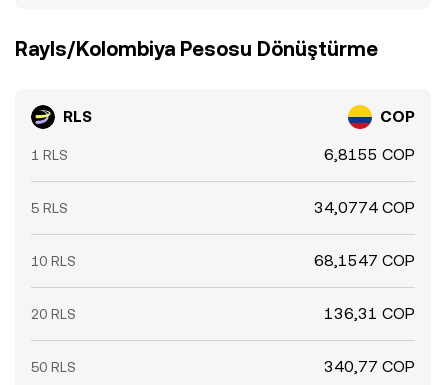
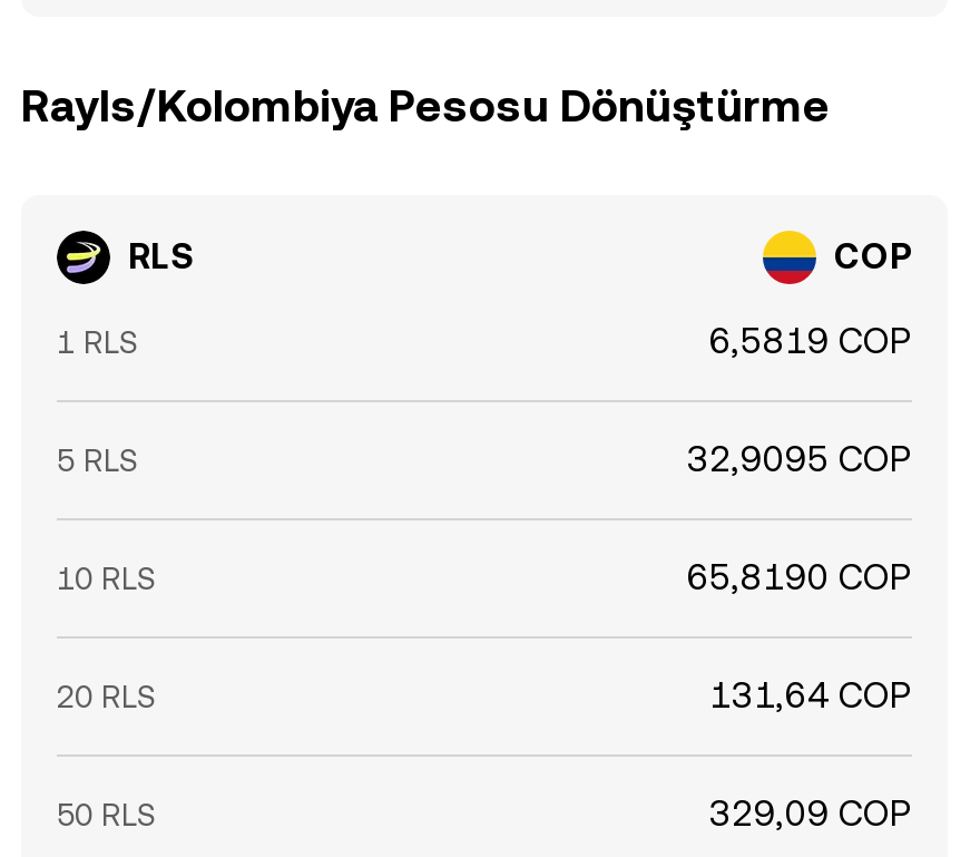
- 6,8155 COP
+ 6,5819 COP

- 34,0774 COP
+ 32,9095 COP

- 68,1547 COP
+ 65,8190 COP

- 136,31 COP
+ 131,64 COP

- 340,77 COP
+ 329,09 COP
